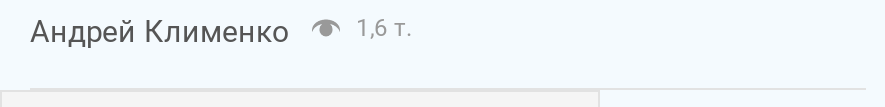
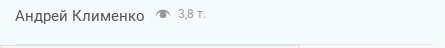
- 1,6 т.
+ 3,8 т.
